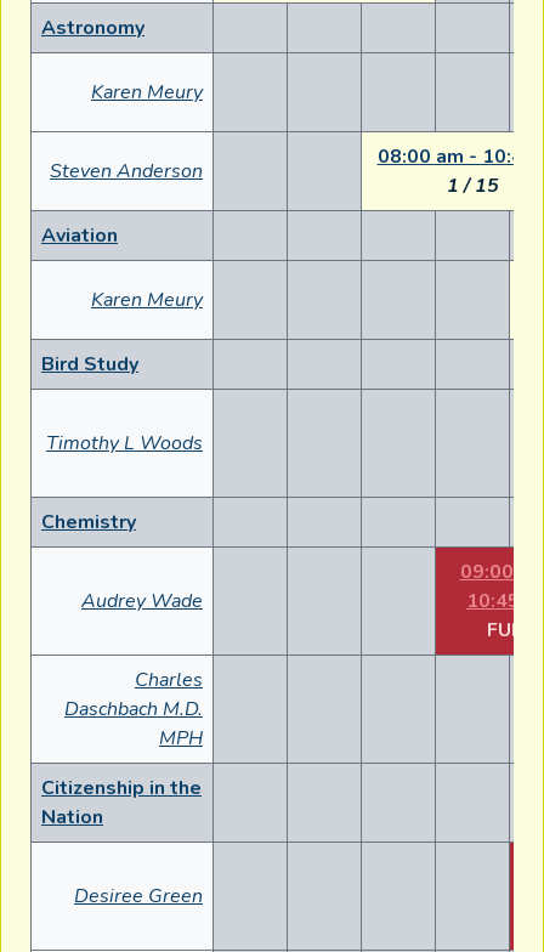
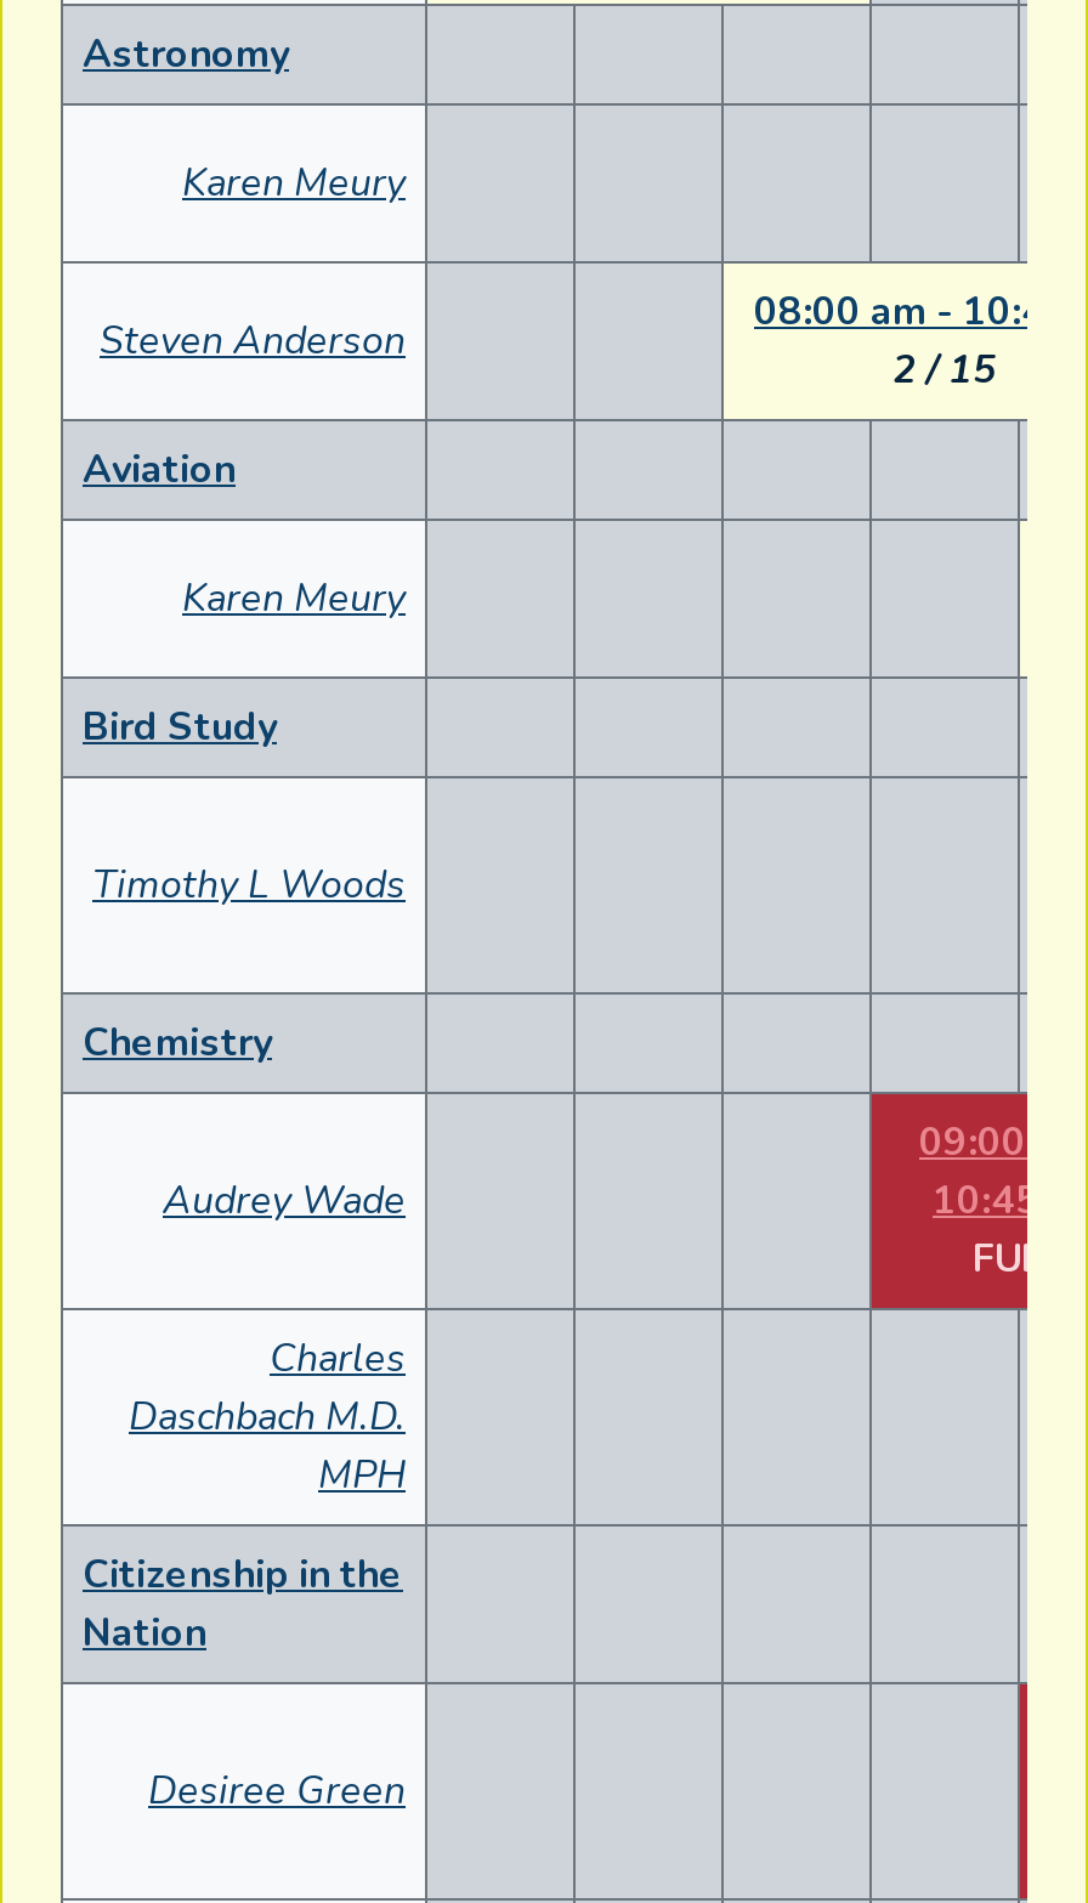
- 1 / 15
+ 2 / 15
